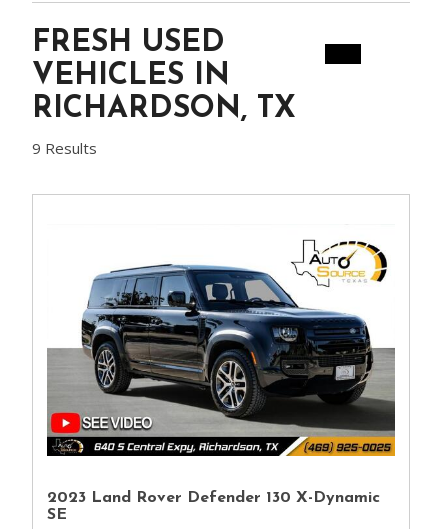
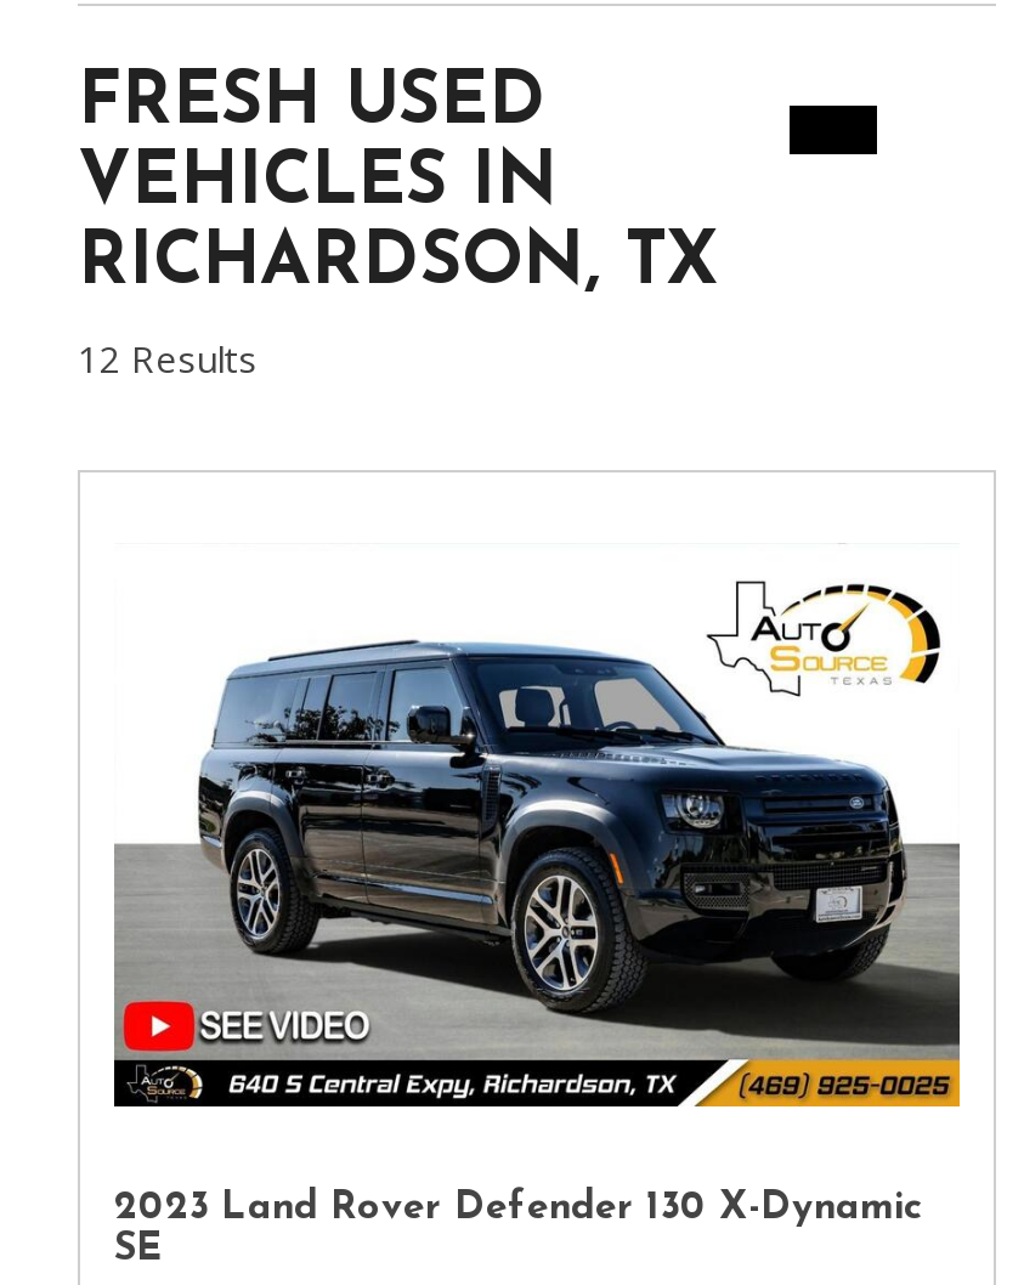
- 9 Results
+ 12 Results
